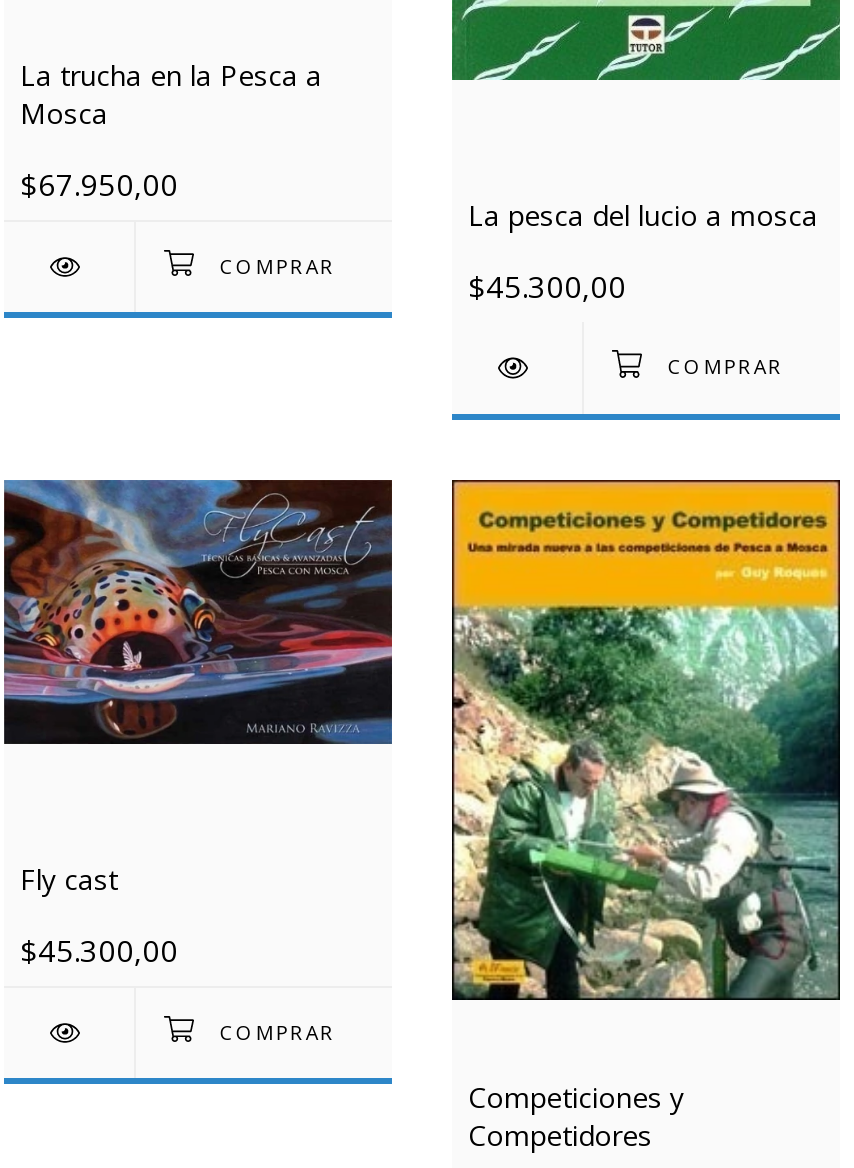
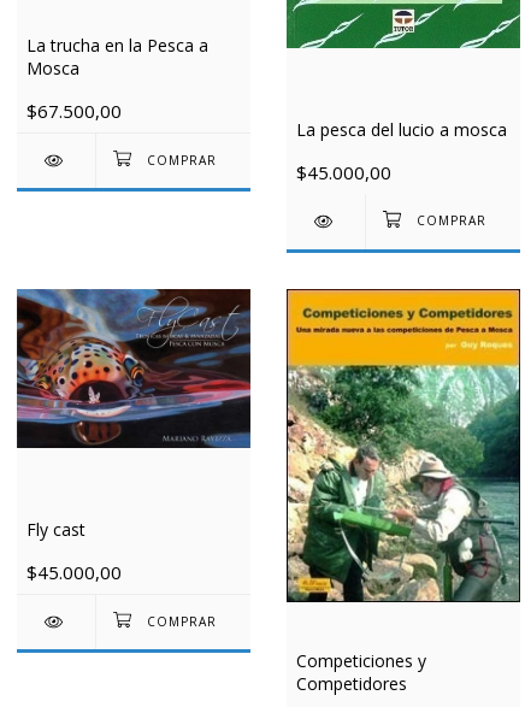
- $67.950,00
+ $67.500,00

- $45.300,00
+ $45.000,00

- $45.300,00
+ $45.000,00
